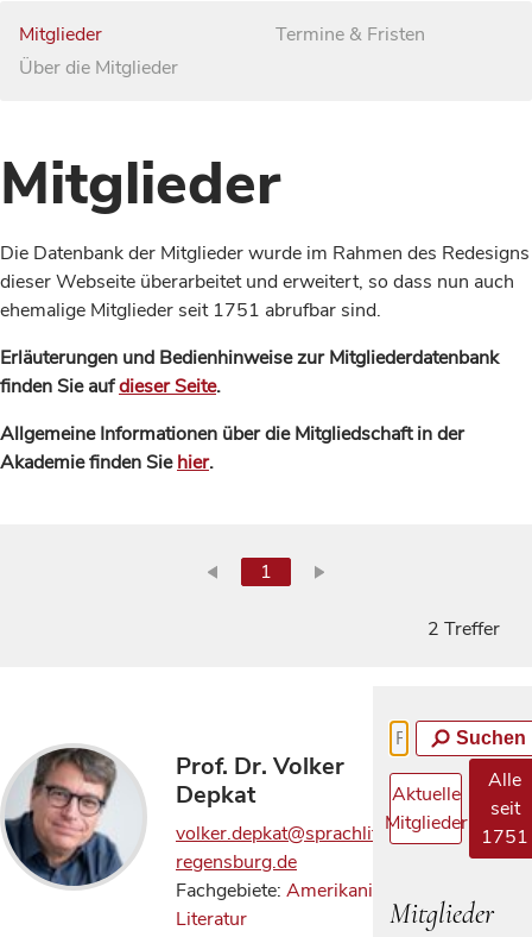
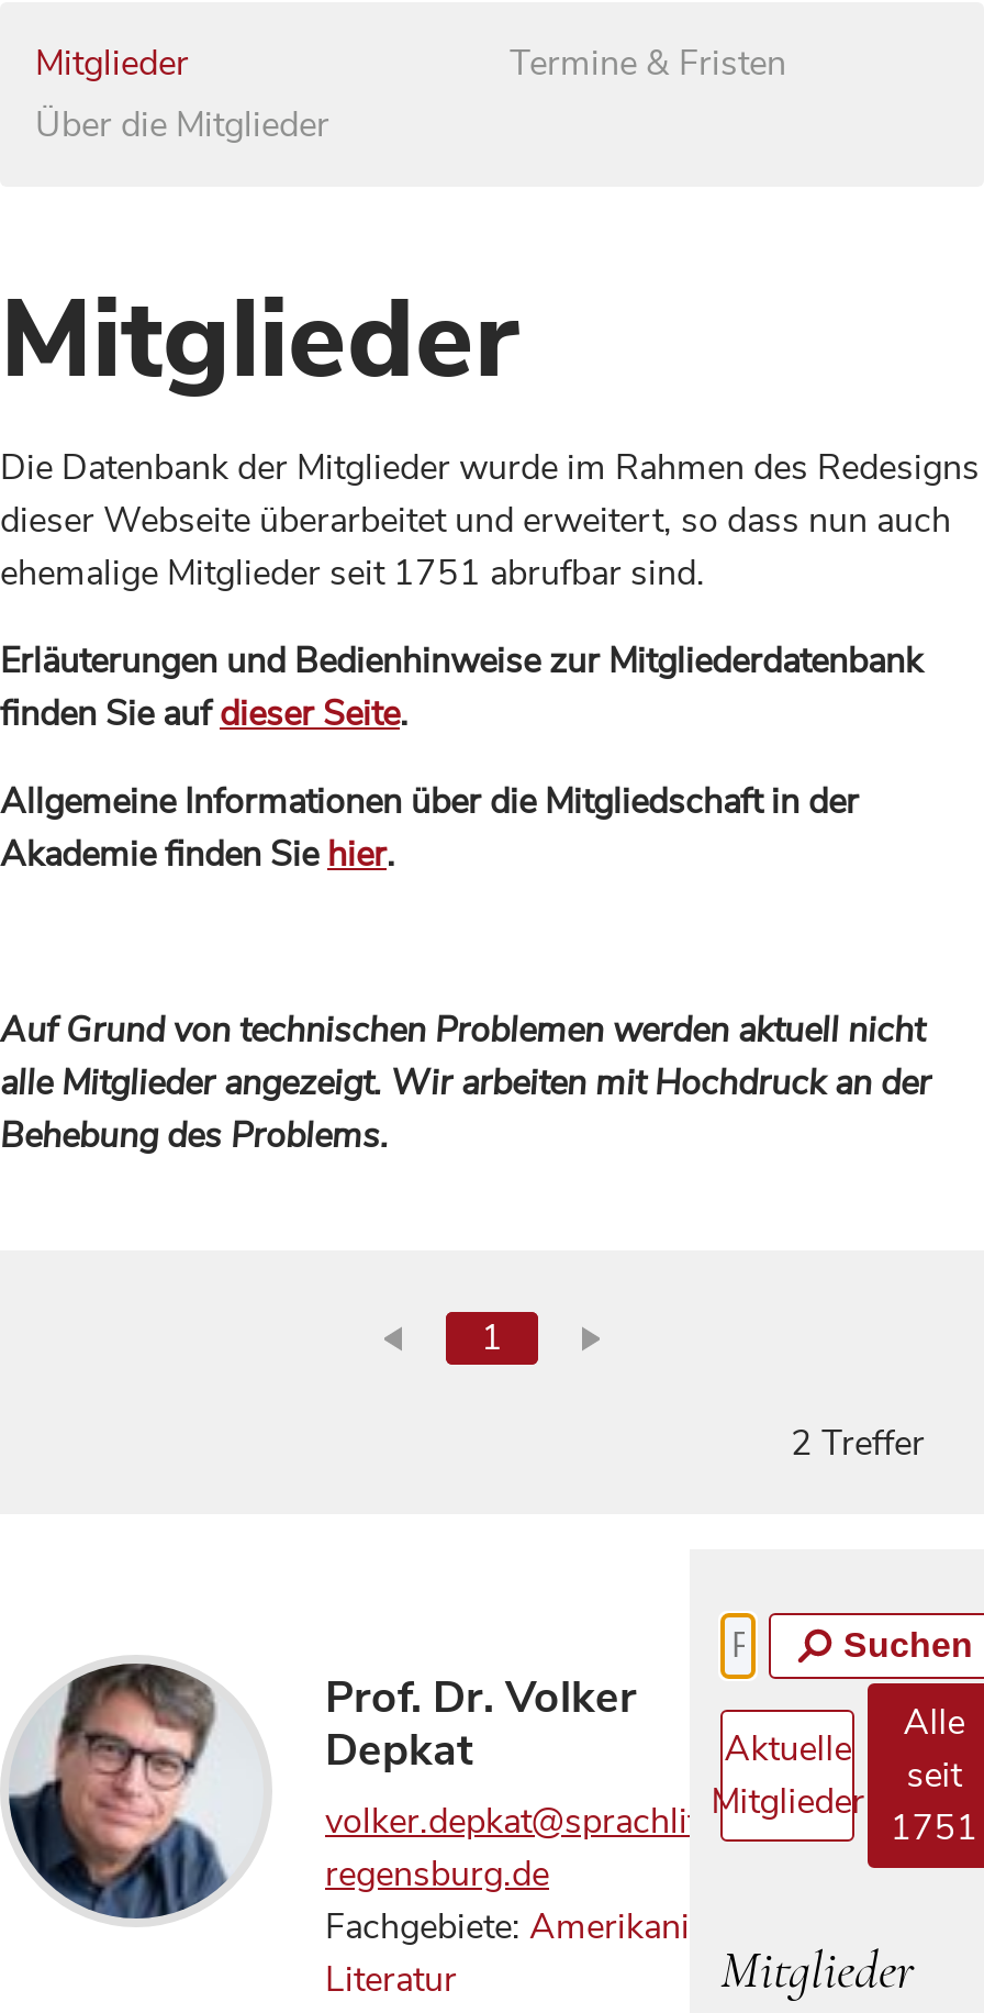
+ Auf Grund von technischen Problemen werden aktuell nicht
+ alle Mitglieder angezeigt. Wir arbeiten mit Hochdruck an der
+ Behebung des Problems.
